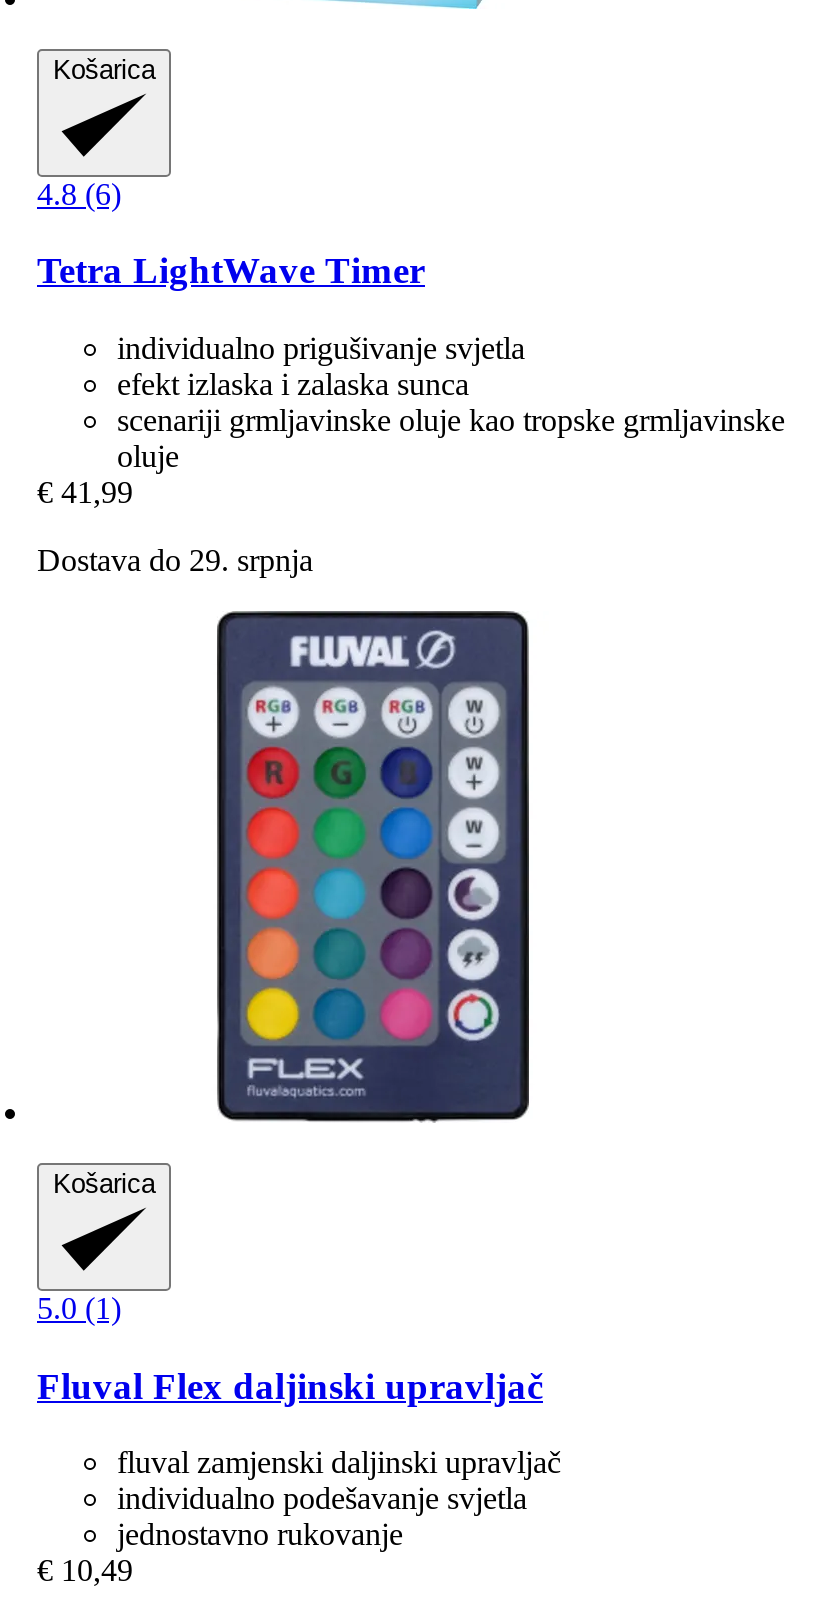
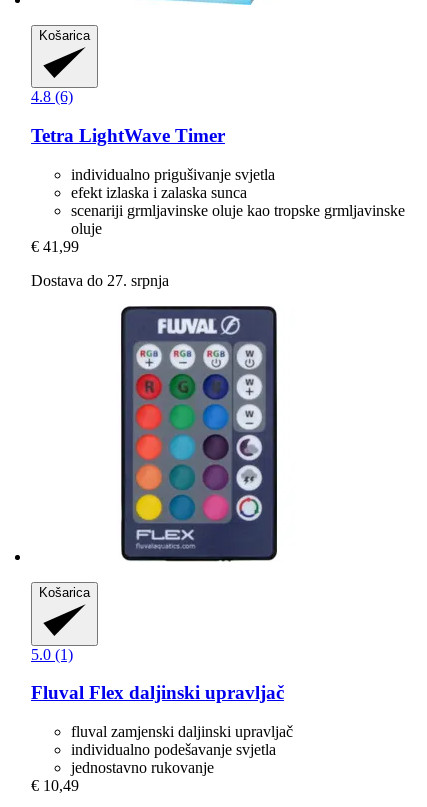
- Dostava do 29. srpnja
+ Dostava do 27. srpnja
